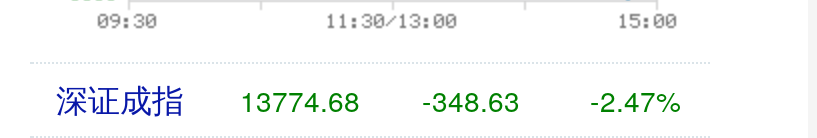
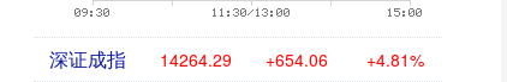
- 13774.68
+ 14264.29

- -348.63
+ +654.06

- -2.47%
+ +4.81%
